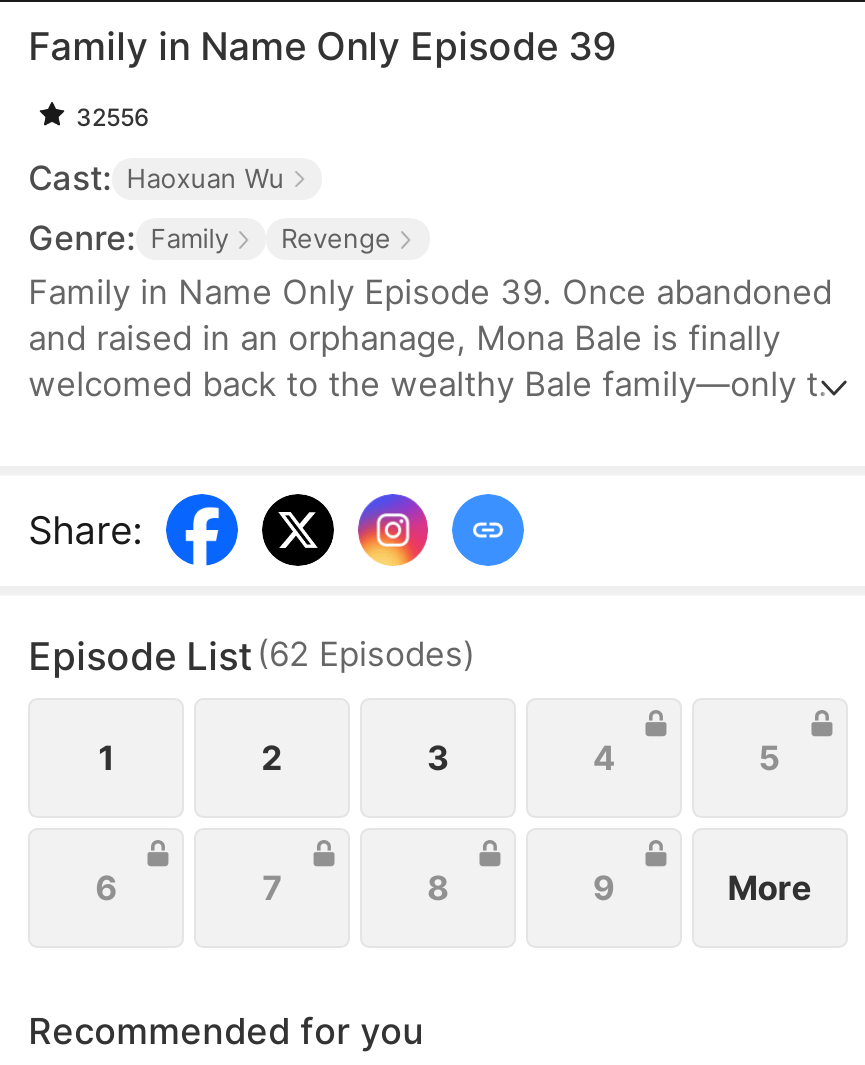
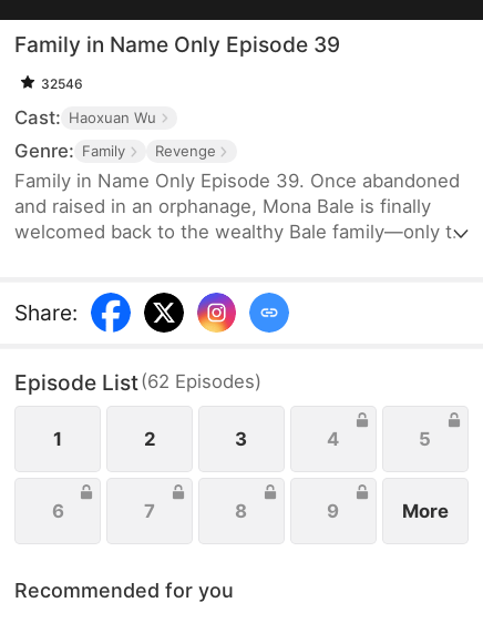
- 32556
+ 32546
